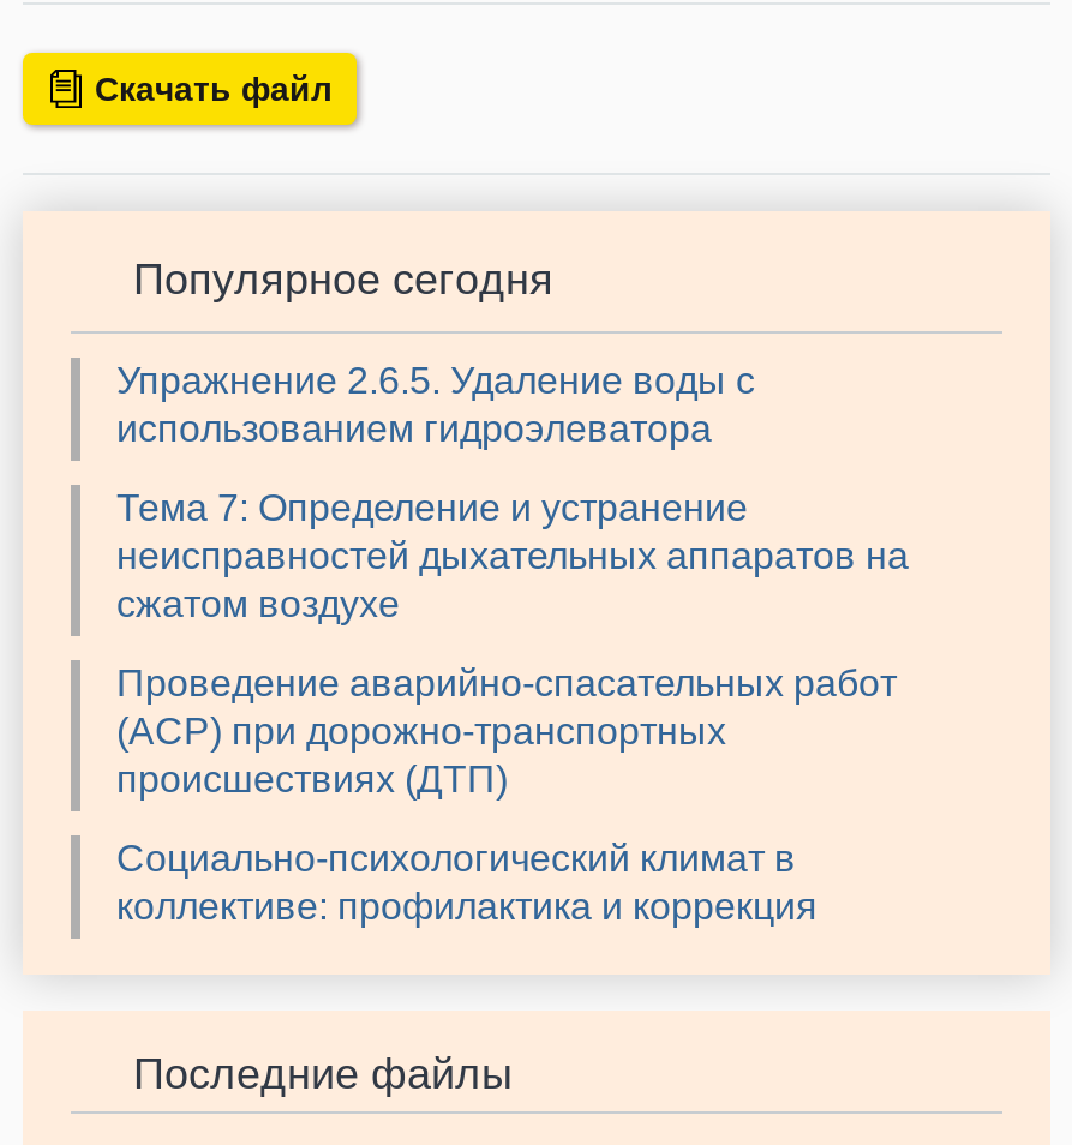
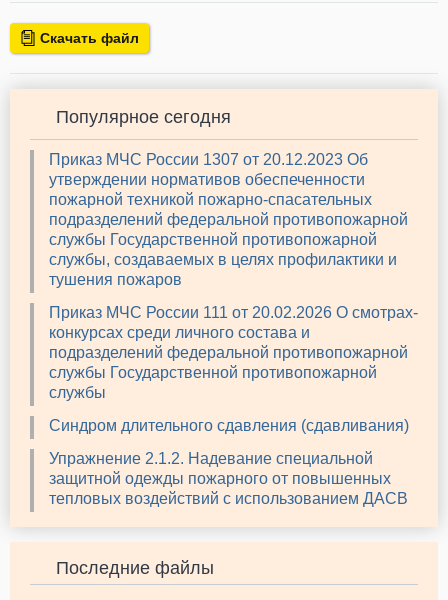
- Упражнение 2.6.5. Удаление воды с
- использованием гидроэлеватора
+ Приказ МЧС России 1307 от 20.12.2023 Об
+ утверждении нормативов обеспеченности
+ пожарной техникой пожарно-спасательных
+ подразделений федеральной противопожарной
+ службы Государственной противопожарной
+ службы, создаваемых в целях профилактики и
+ тушения пожаров

- Тема 7: Определение и устранение
- неисправностей дыхательных аппаратов на
- сжатом воздухе
+ Приказ МЧС России 111 от 20.02.2026 О смотрах-
+ конкурсах среди личного состава и
+ подразделений федеральной противопожарной
+ службы Государственной противопожарной
+ службы

- Проведение аварийно-спасательных работ
- (АСР) при дорожно-транспортных
- происшествиях (ДТП)
+ Синдром длительного сдавления (сдавливания)

- Социально-психологический климат в
- коллективе: профилактика и коррекция
+ Упражнение 2.1.2. Надевание специальной
+ защитной одежды пожарного от повышенных
+ тепловых воздействий с использованием ДАСВ
